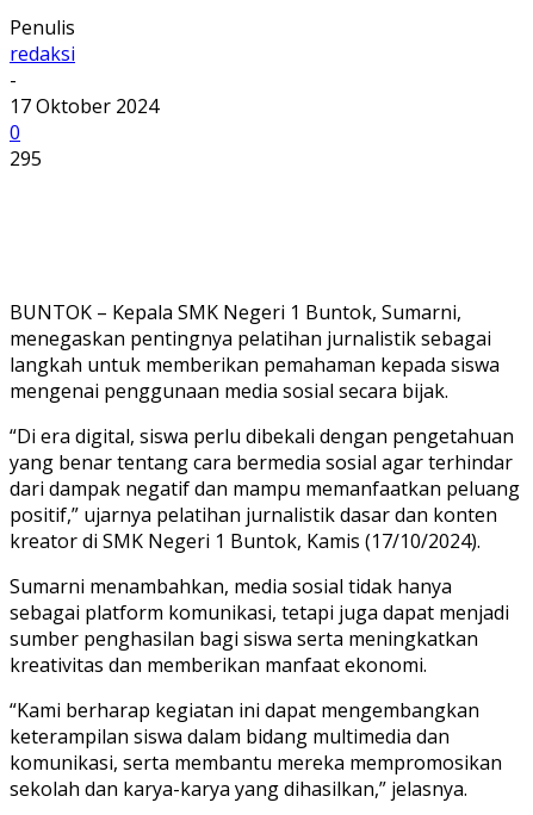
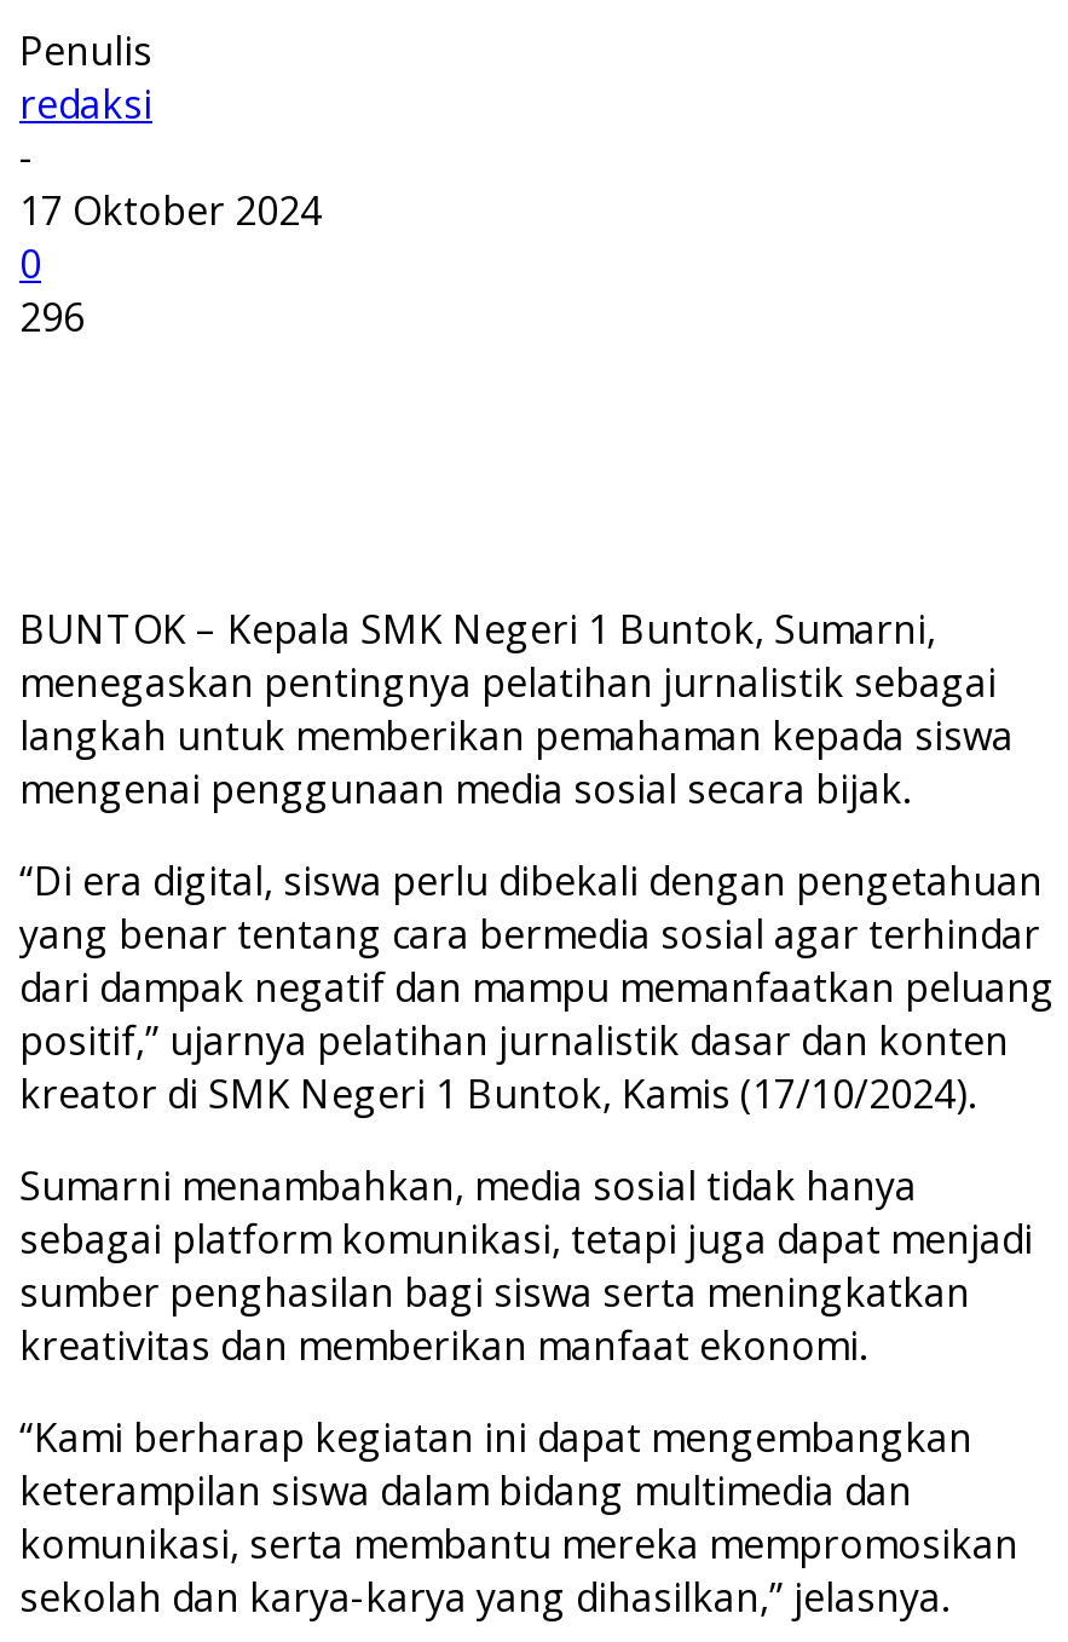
- 295
+ 296
